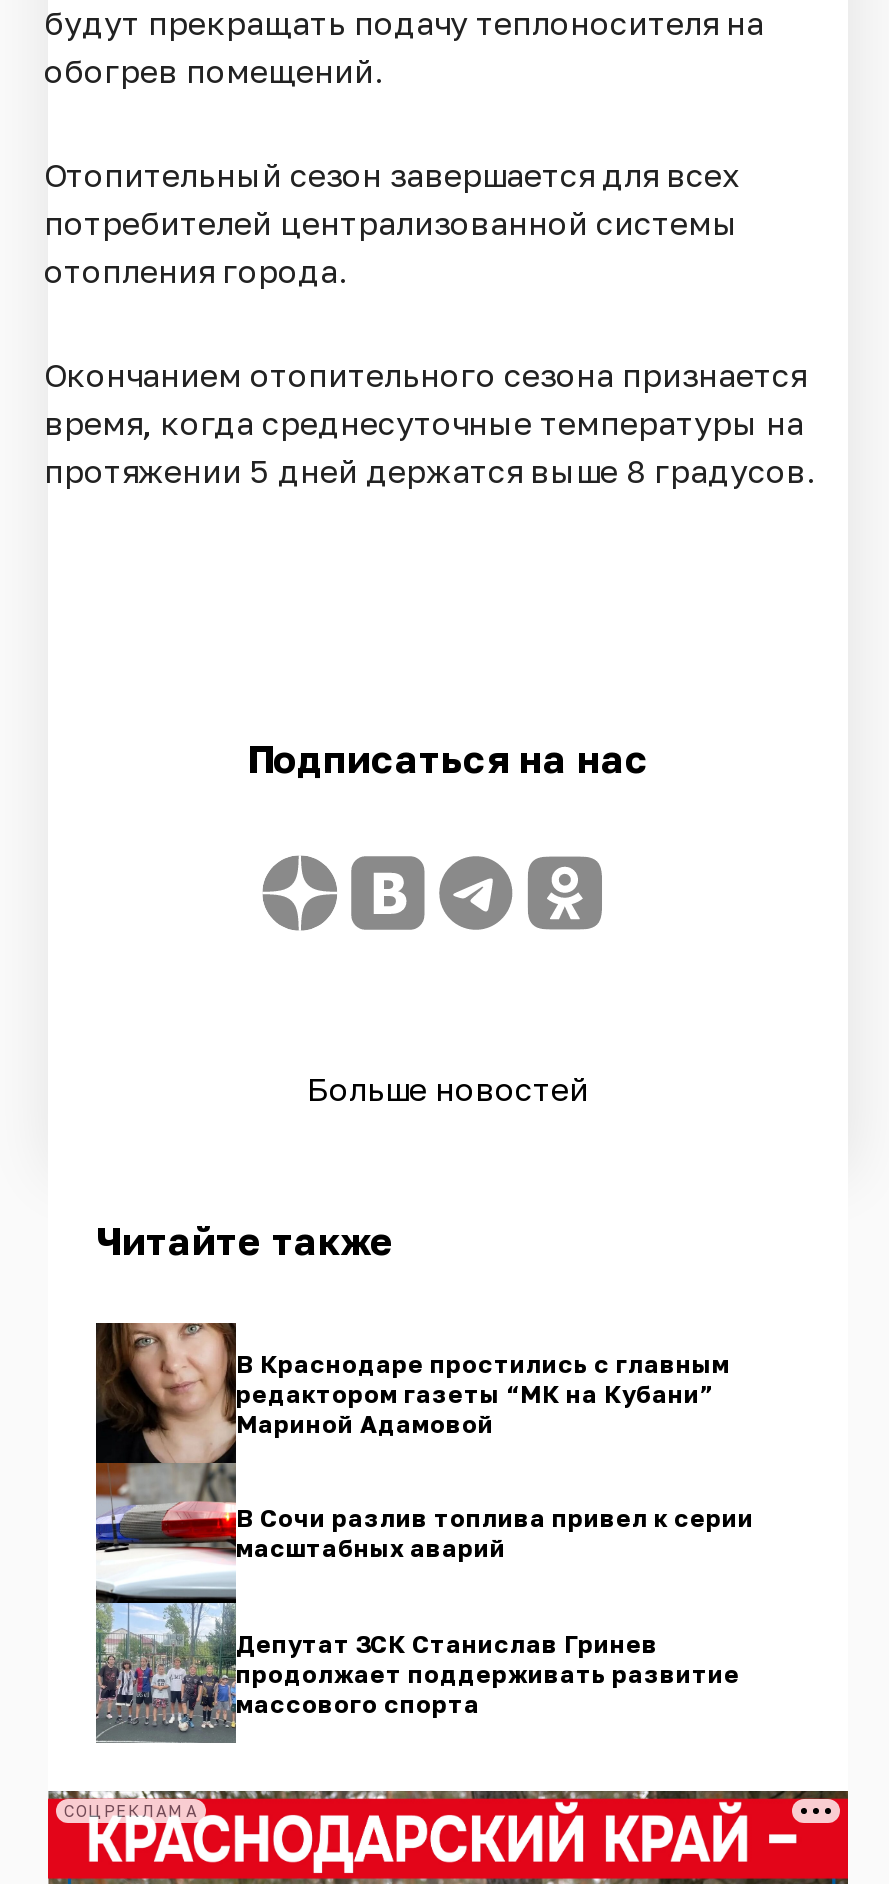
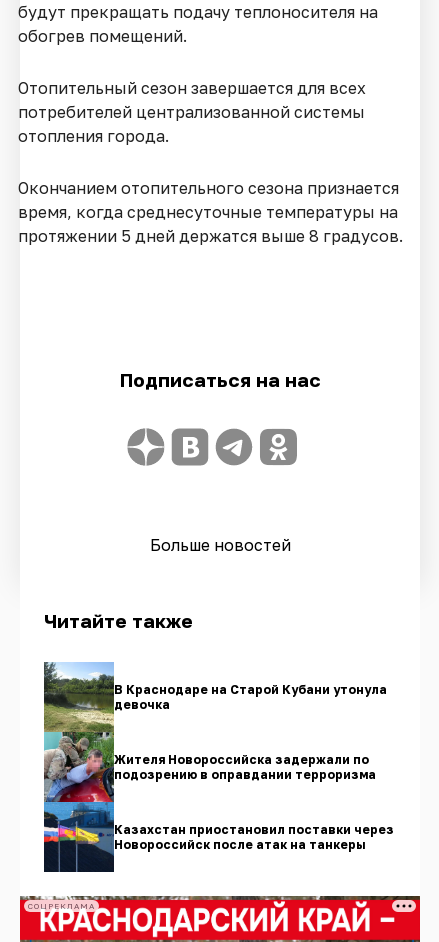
- [image]
- В Краснодаре простились с главным
- редактором газеты “МК на Кубани”
- Мариной Адамовой
+ [image]
+ В Краснодаре на Старой Кубани утонула
+ девочка

- В Сочи разлив топлива привел к серии
- масштабных аварий
+ Жителя Новороссийска задержали по
+ подозрению в оправдании терроризма

- Депутат ЗСК Станислав Гринев
- продолжает поддерживать развитие
- массового спорта
+ Казахстан приостановил поставки через
+ Новороссийск после атак на танкеры
